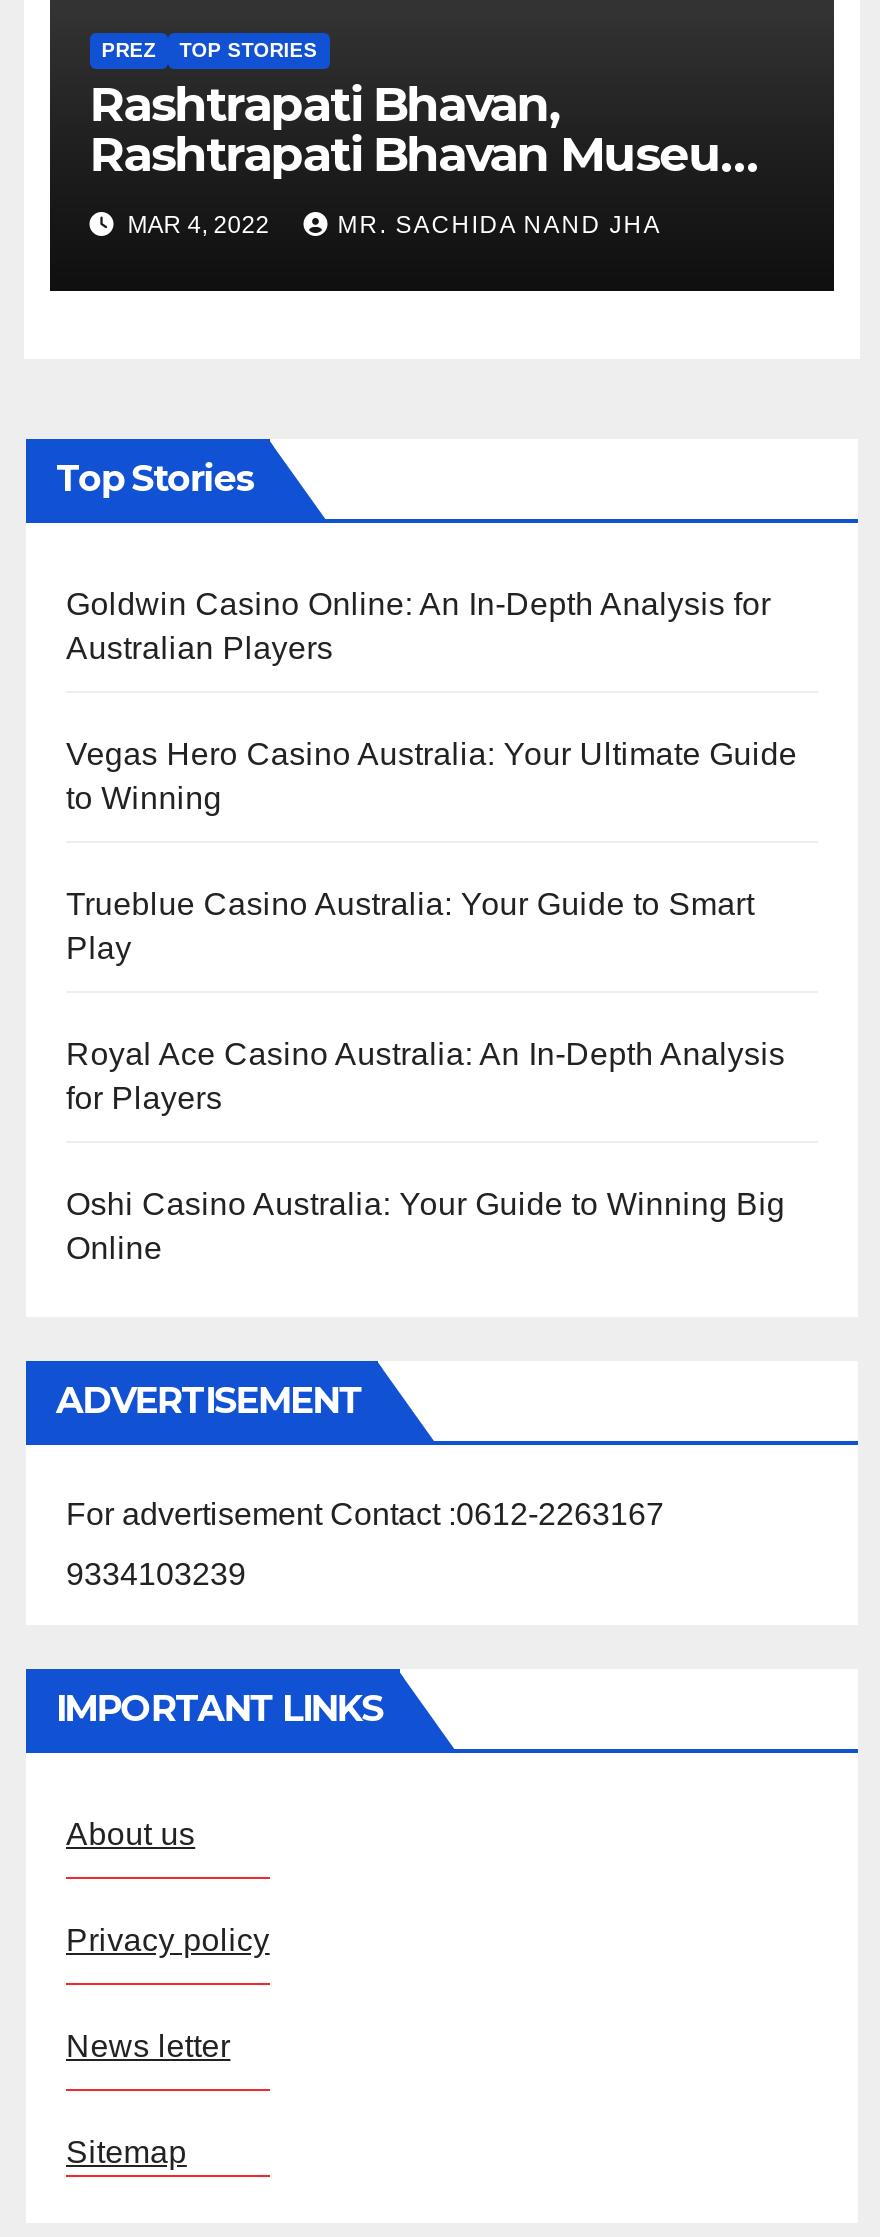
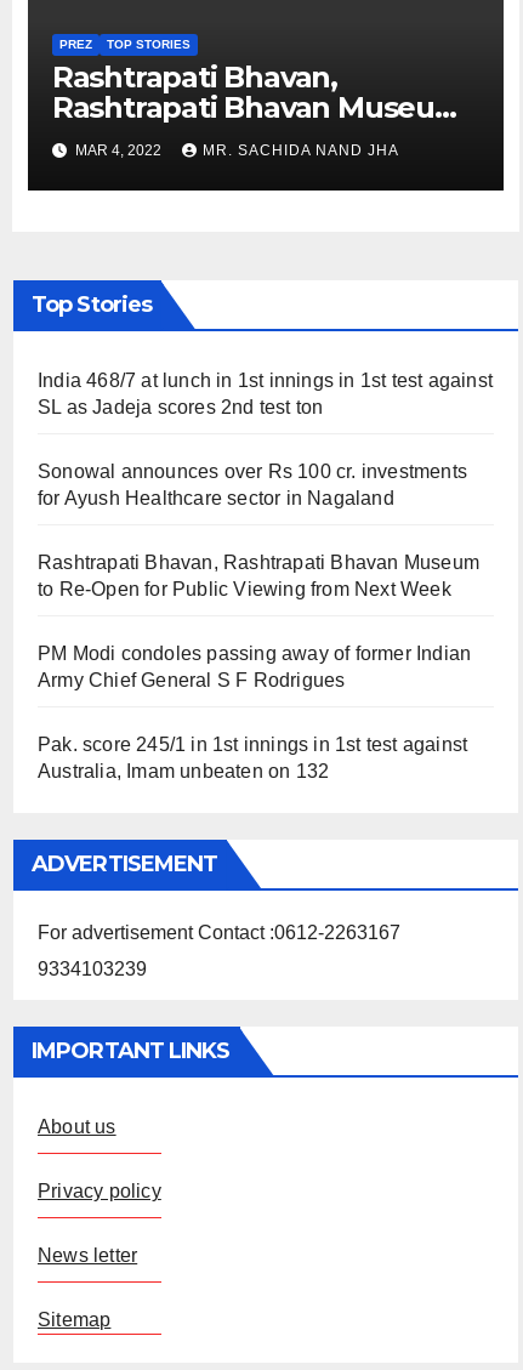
- Goldwin Casino Online: An In-Depth Analysis for
- Australian Players
+ India 468/7 at lunch in 1st innings in 1st test against
+ SL as Jadeja scores 2nd test ton

- Vegas Hero Casino Australia: Your Ultimate Guide
- to Winning
+ Sonowal announces over Rs 100 cr. investments
+ for Ayush Healthcare sector in Nagaland

- Trueblue Casino Australia: Your Guide to Smart
- Play
+ Rashtrapati Bhavan, Rashtrapati Bhavan Museum
+ to Re-Open for Public Viewing from Next Week

- Royal Ace Casino Australia: An In-Depth Analysis
- for Players
+ PM Modi condoles passing away of former Indian
+ Army Chief General S F Rodrigues

- Oshi Casino Australia: Your Guide to Winning Big
- Online
+ Pak. score 245/1 in 1st innings in 1st test against
+ Australia, Imam unbeaten on 132
